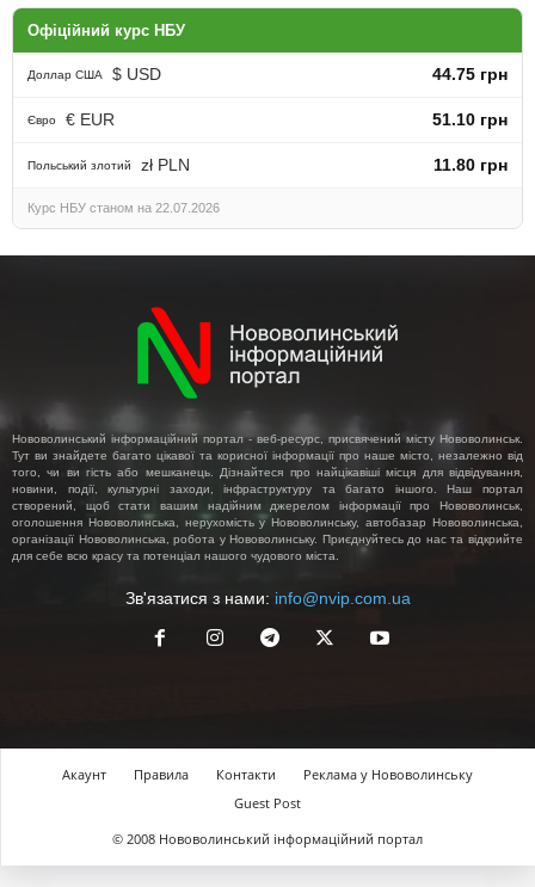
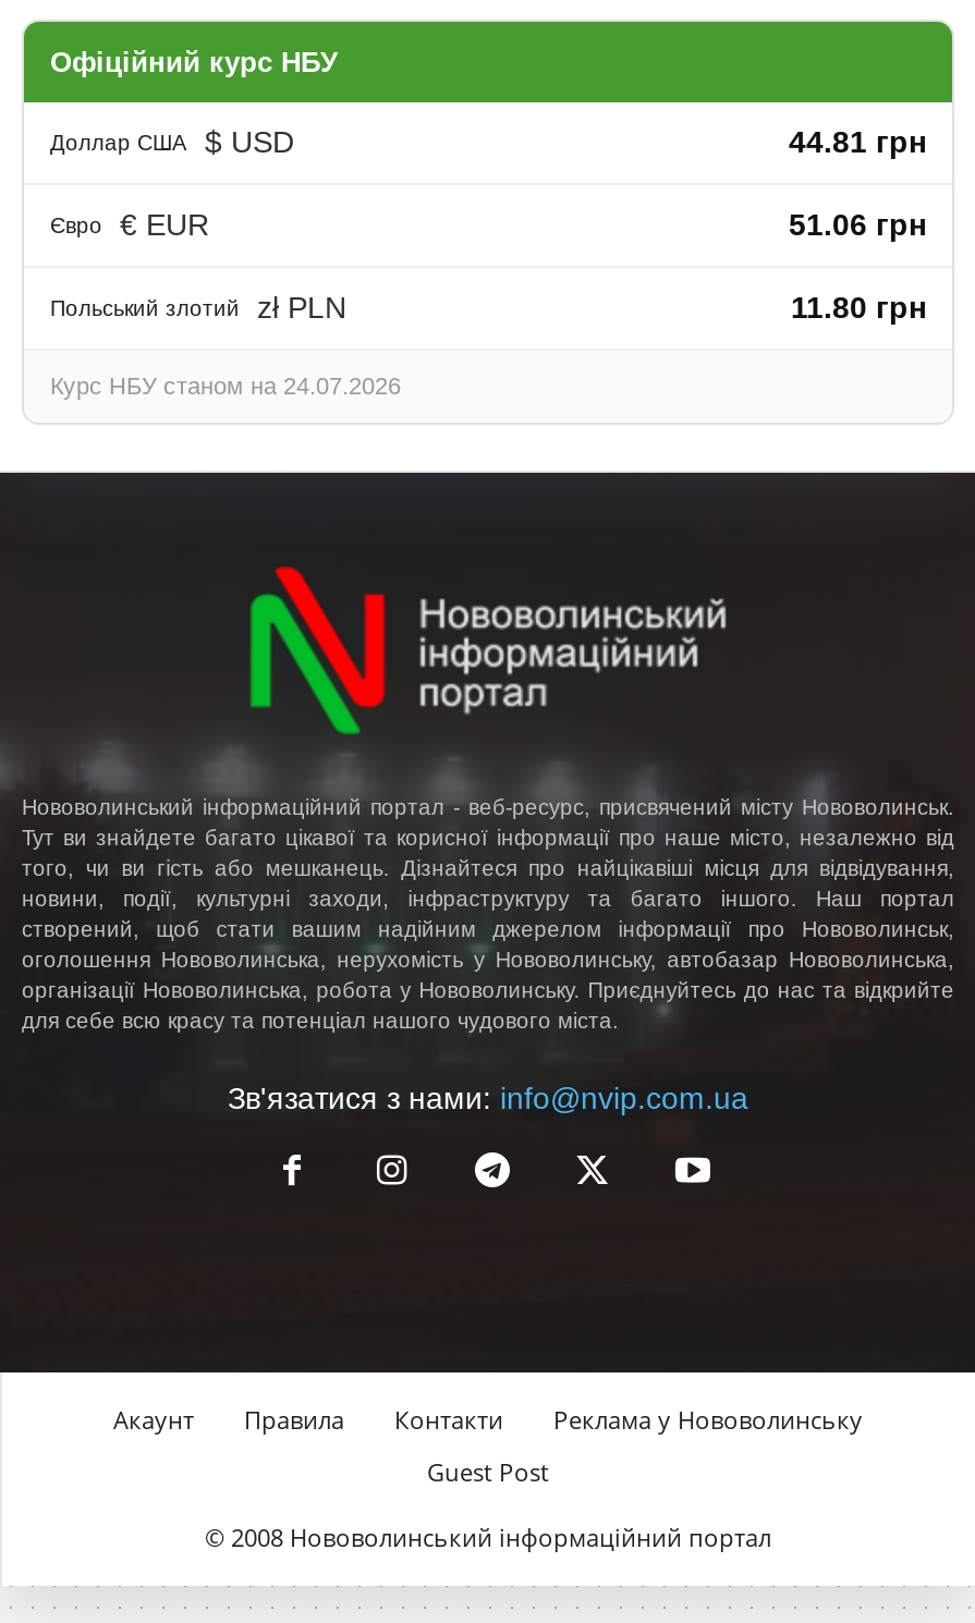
- 44.75 грн
+ 44.81 грн

- 51.10 грн
+ 51.06 грн

- Курс НБУ станом на 22.07.2026
+ Курс НБУ станом на 24.07.2026
